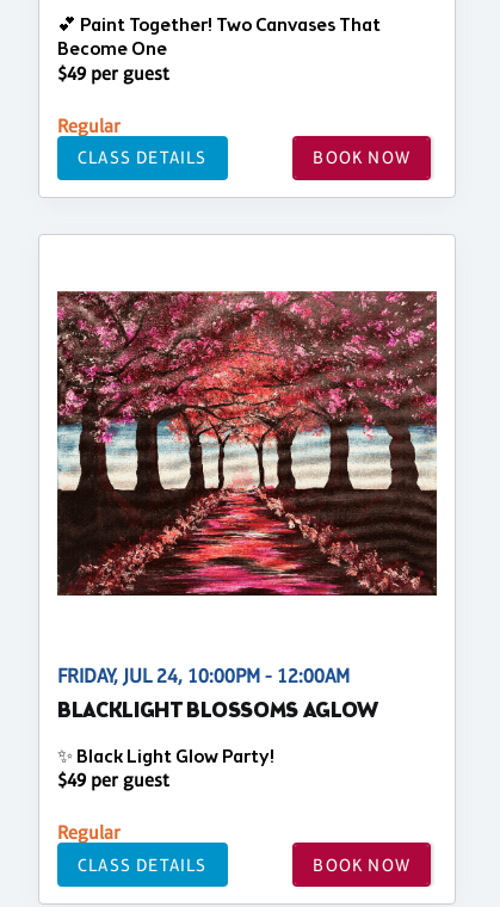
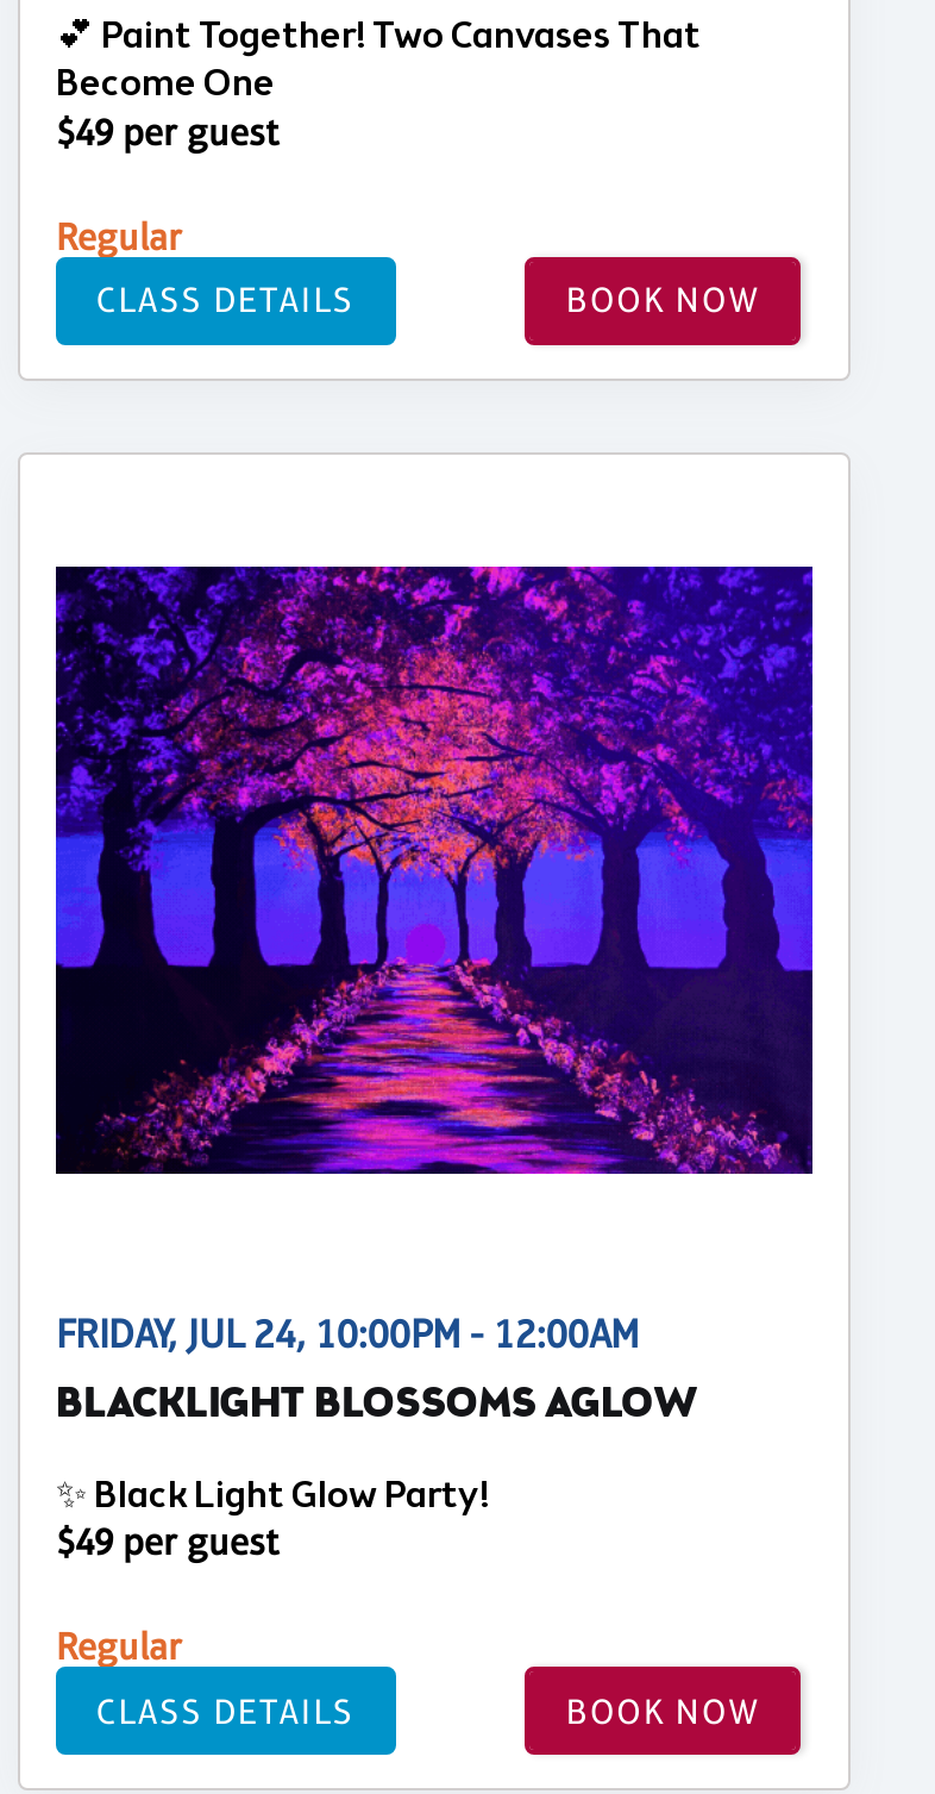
- [image]
+ [image]
